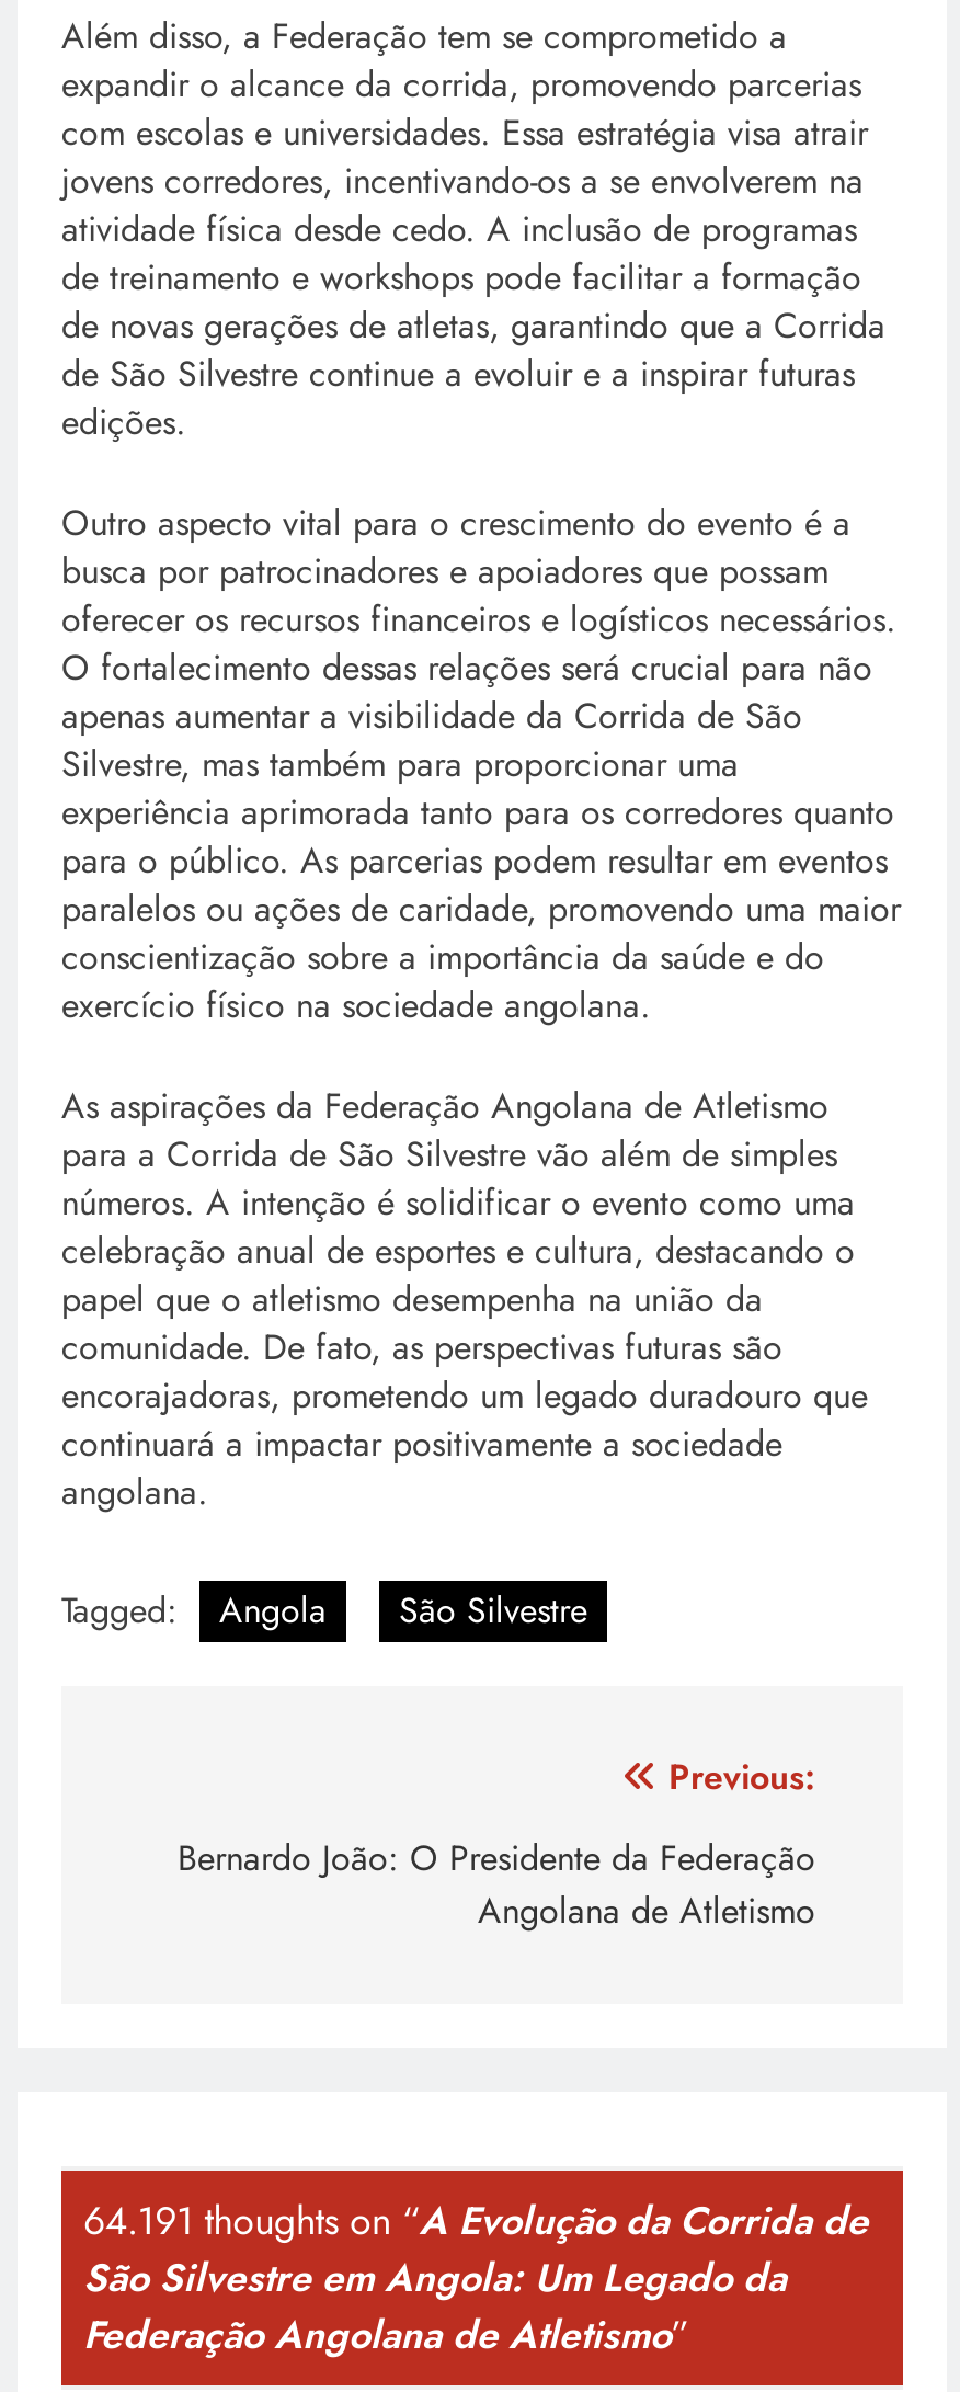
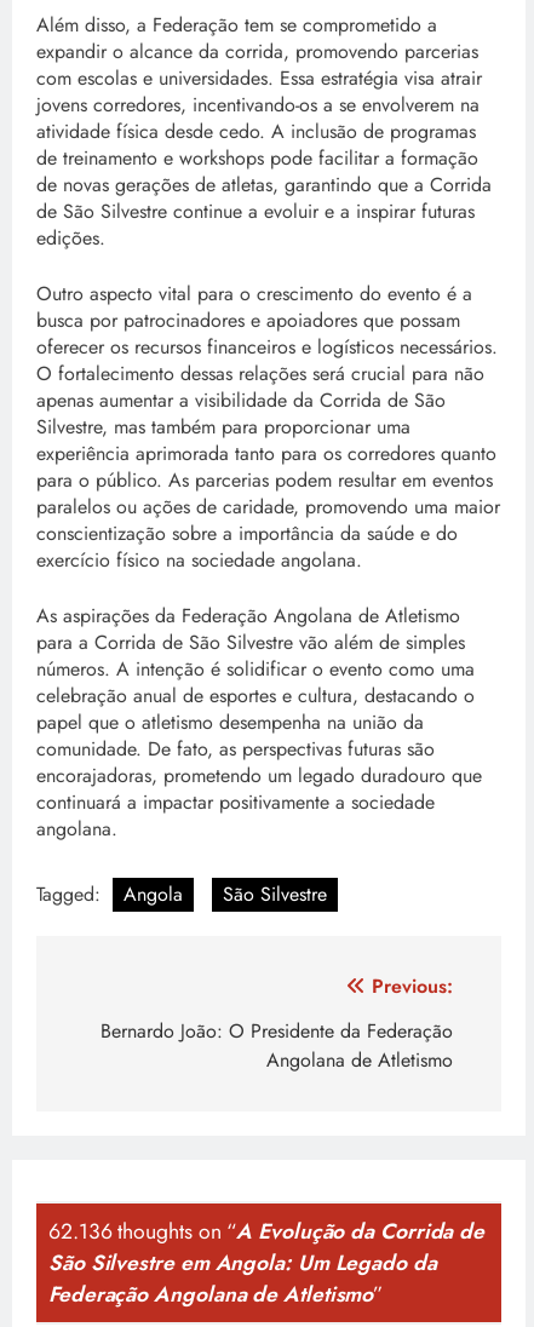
- 64.191 thoughts on “A Evolução da Corrida de
+ 62.136 thoughts on “A Evolução da Corrida de
